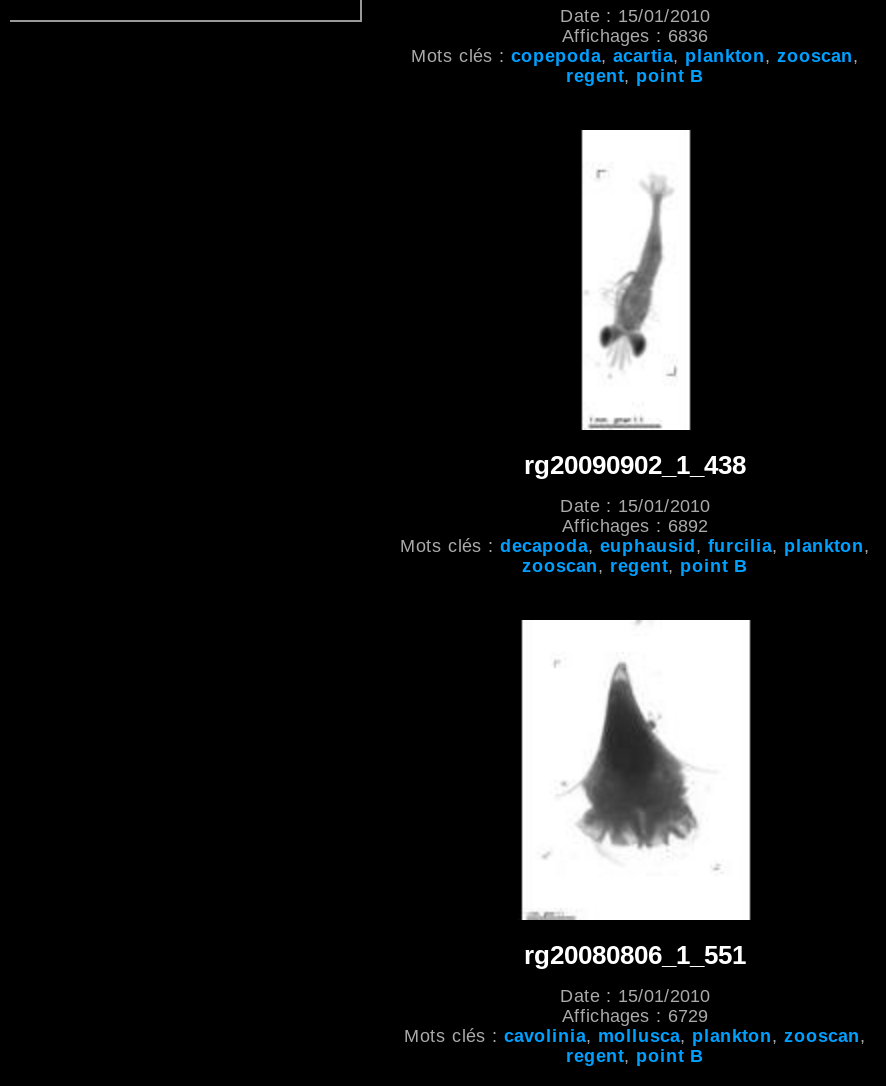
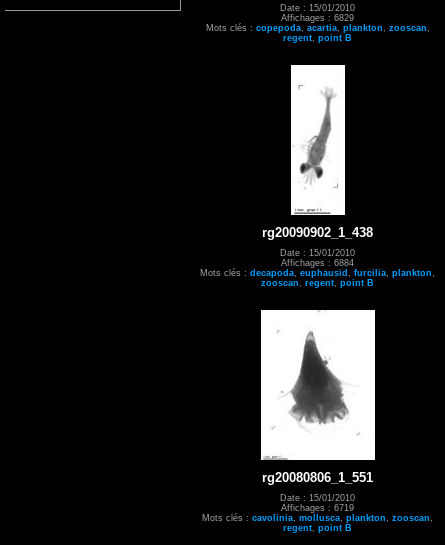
- Affichages : 6836
+ Affichages : 6829

- Affichages : 6892
+ Affichages : 6884

- Affichages : 6729
+ Affichages : 6719
